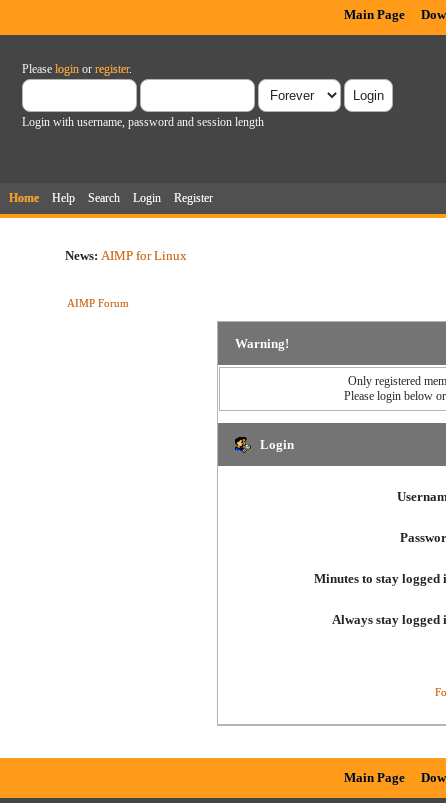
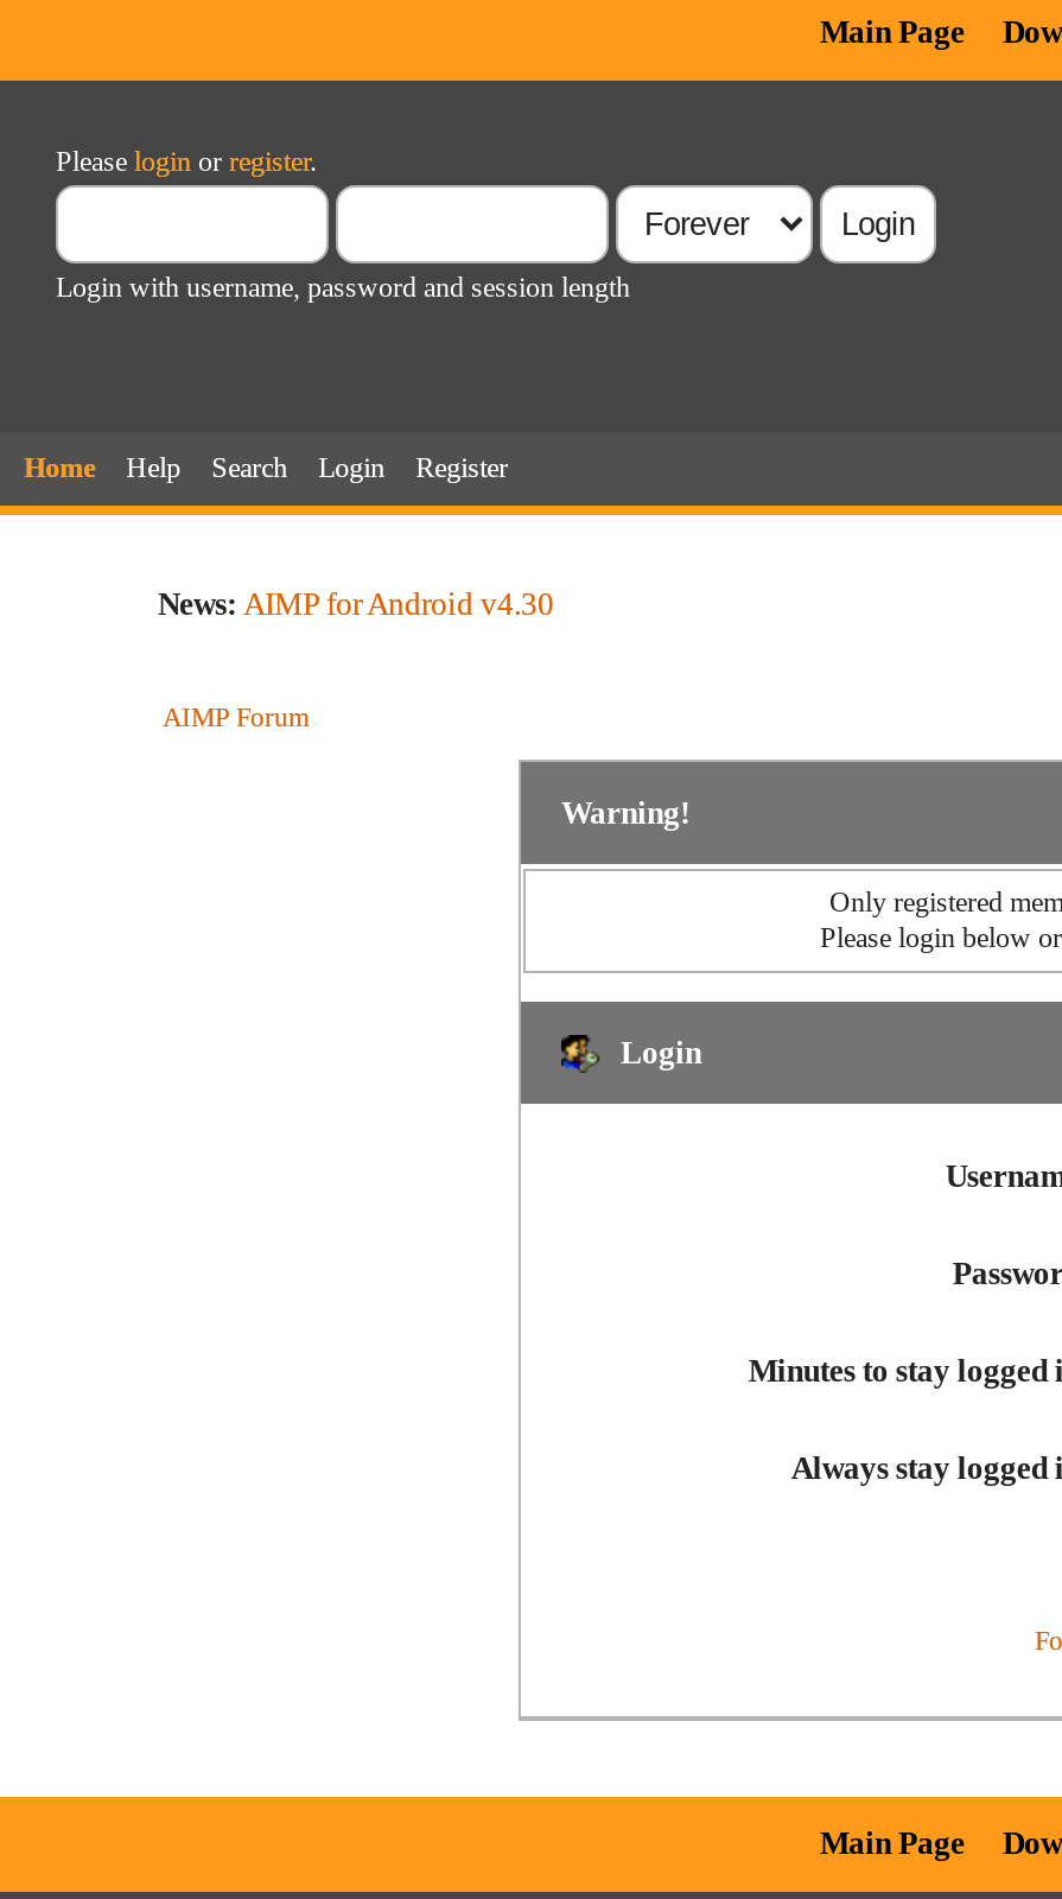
- News: AIMP for Linux
+ News: AIMP for Android v4.30
